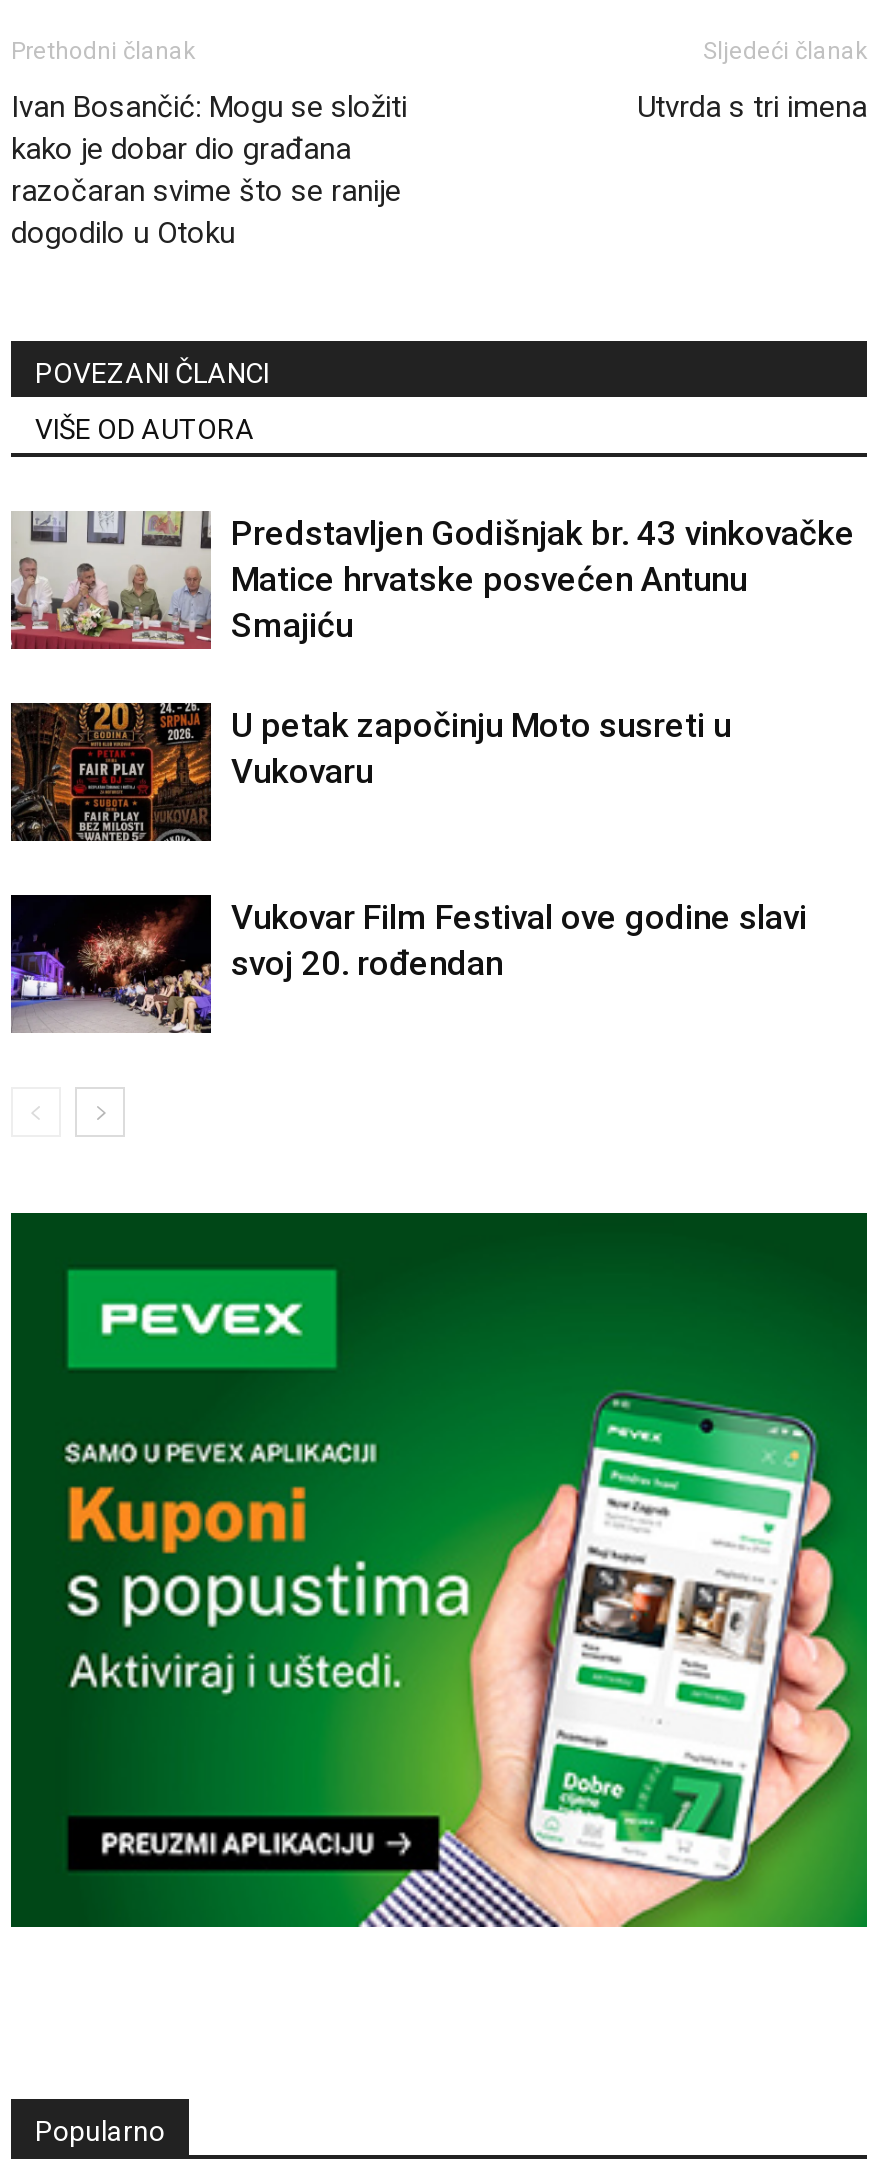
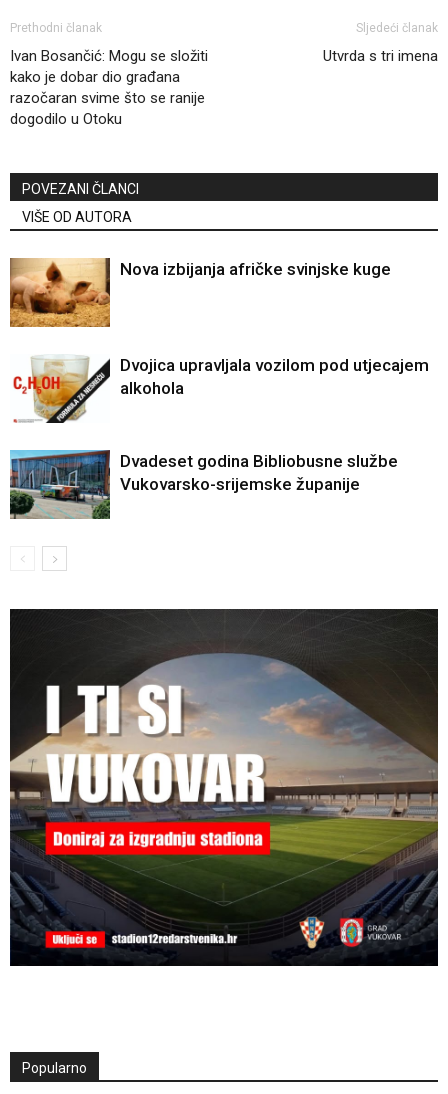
- [image]
- Predstavljen Godišnjak br. 43 vinkovačke
- Matice hrvatske posvećen Antunu
- Smajiću
+ [image]
+ Nova izbijanja afričke svinjske kuge

- [image]
- U petak započinju Moto susreti u
- Vukovaru
+ [image]
+ Dvojica upravljala vozilom pod utjecajem
+ alkohola

- [image]
- Vukovar Film Festival ove godine slavi
- svoj 20. rođendan
+ [image]
+ Dvadeset godina Bibliobusne službe
+ Vukovarsko-srijemske županije

- [image]
+ [image]
